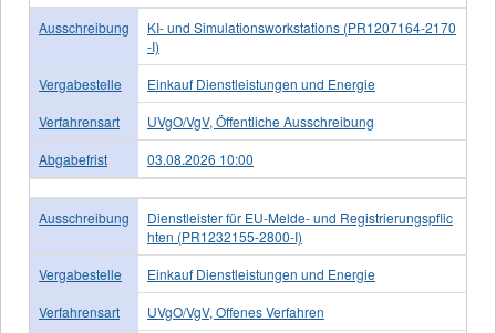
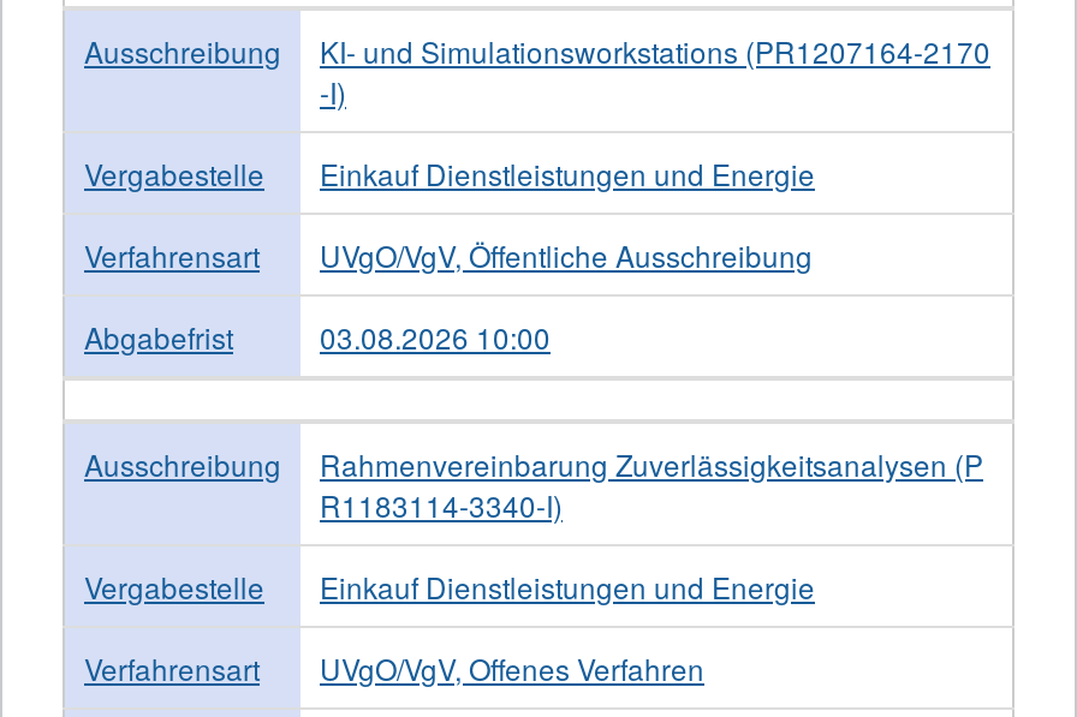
- Dienstleister für EU-Melde- und Registrierungspflic
- hten (PR1232155-2800-I)
+ Rahmenvereinbarung Zuverlässigkeitsanalysen (P
+ R1183114-3340-I)
